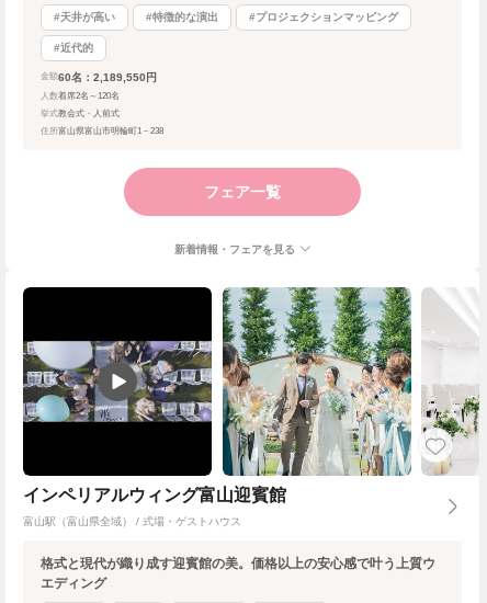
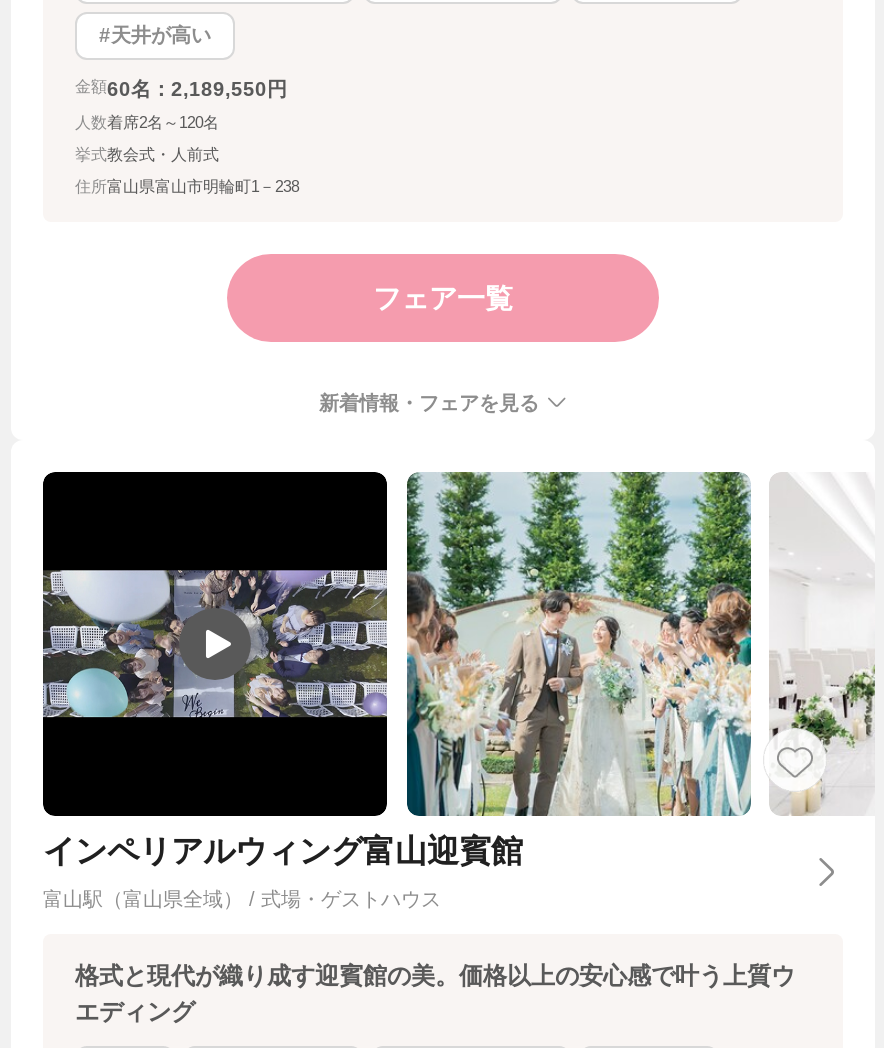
- #特徴的な演出
- #プロジェクションマッピング
- #近代的
